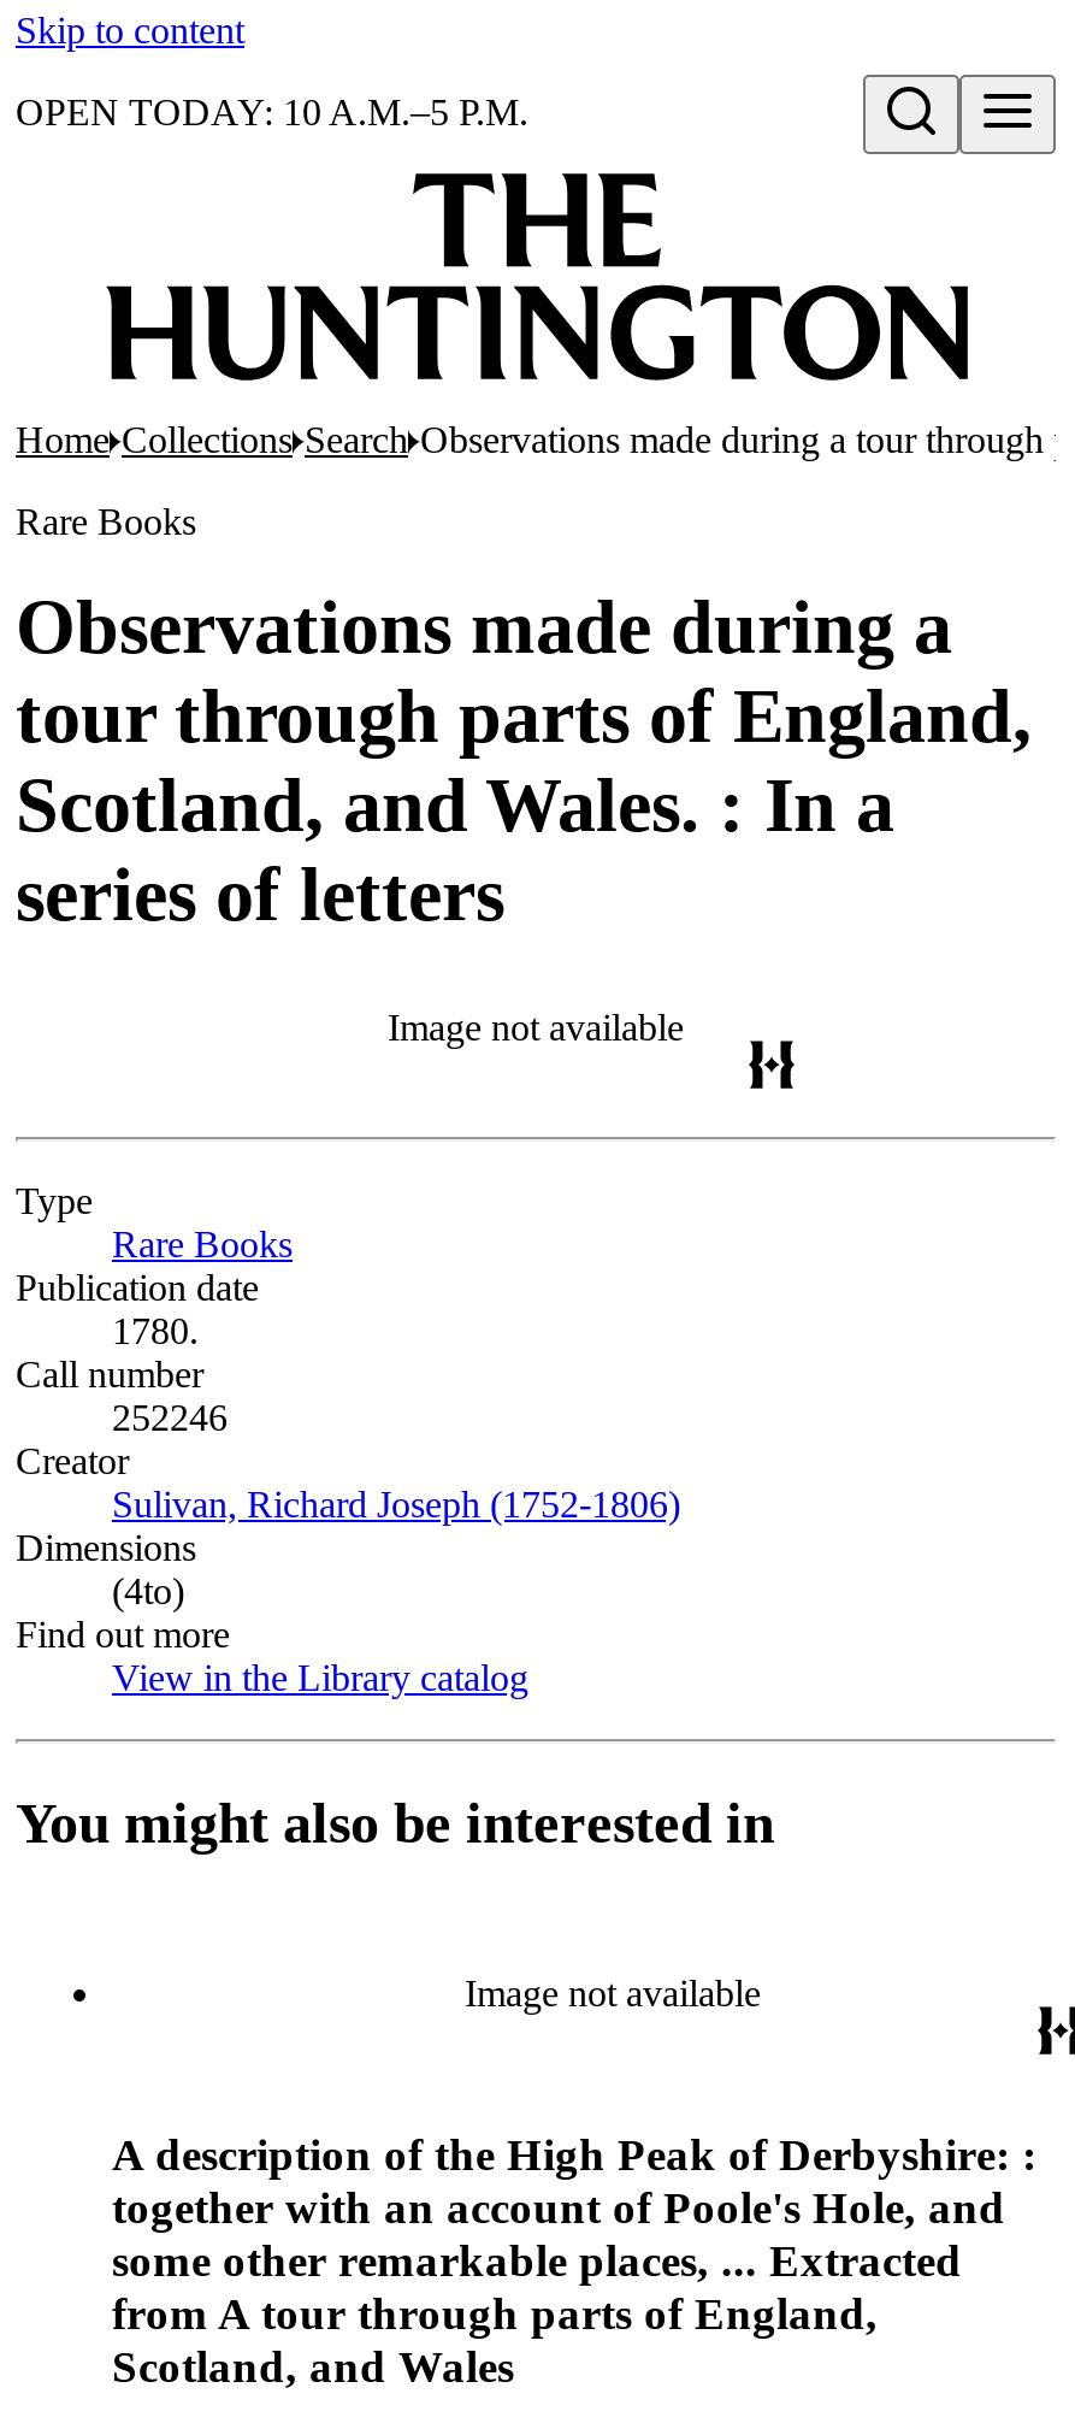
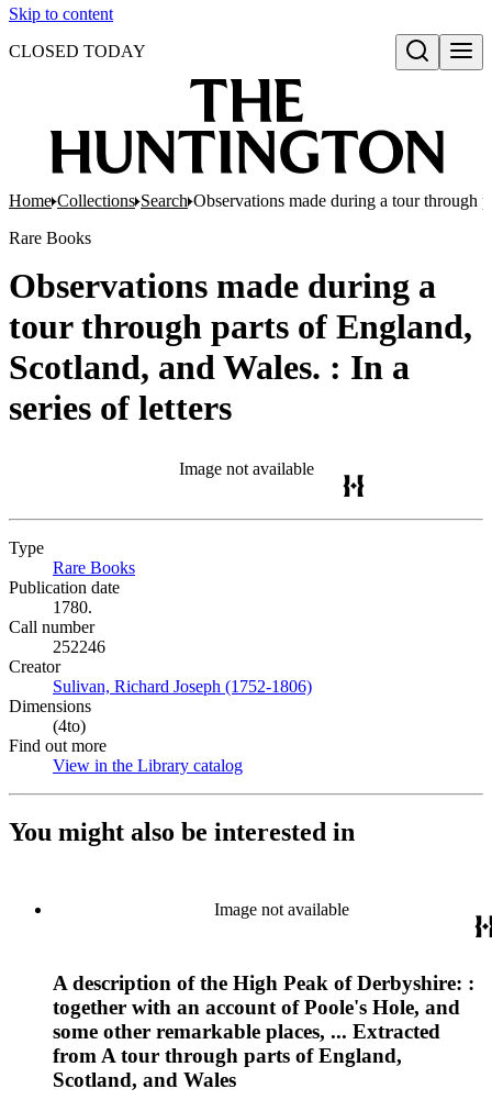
- OPEN TODAY: 10 A.M.–5 P.M.
+ CLOSED TODAY
